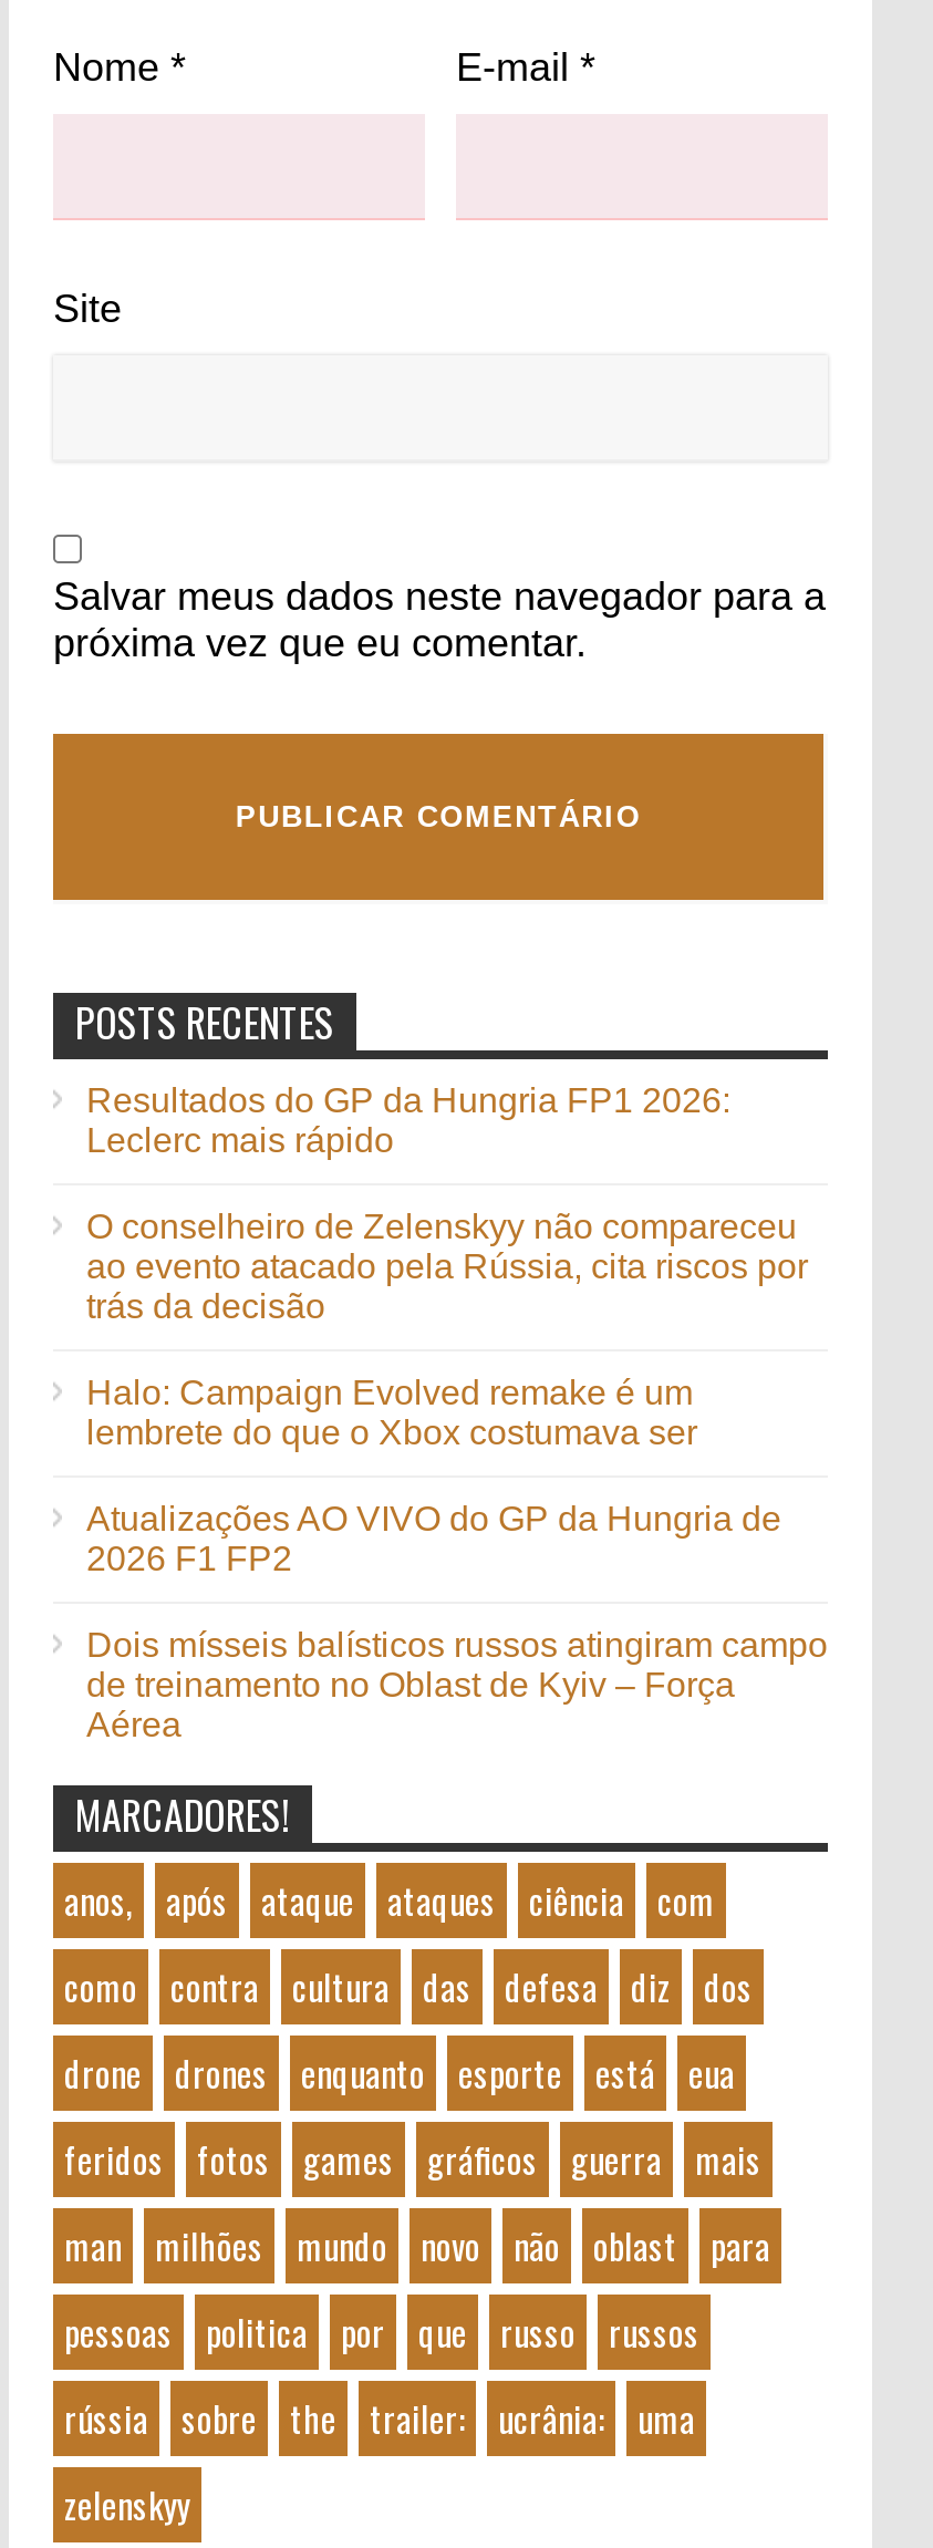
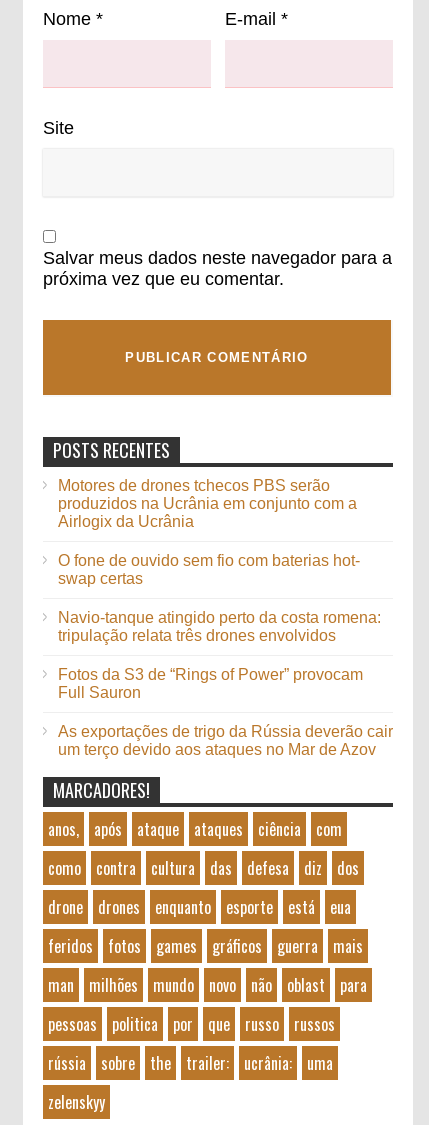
- Resultados do GP da Hungria FP1 2026:
- Leclerc mais rápido
+ Motores de drones tchecos PBS serão
+ produzidos na Ucrânia em conjunto com a
+ Airlogix da Ucrânia

- O conselheiro de Zelenskyy não compareceu
- ao evento atacado pela Rússia, cita riscos por
- trás da decisão
+ O fone de ouvido sem fio com baterias hot-
+ swap certas

- Halo: Campaign Evolved remake é um
- lembrete do que o Xbox costumava ser
+ Navio-tanque atingido perto da costa romena:
+ tripulação relata três drones envolvidos

- Atualizações AO VIVO do GP da Hungria de
- 2026 F1 FP2
+ Fotos da S3 de “Rings of Power” provocam
+ Full Sauron

- Dois mísseis balísticos russos atingiram campo
- de treinamento no Oblast de Kyiv – Força
- Aérea
+ As exportações de trigo da Rússia deverão cair
+ um terço devido aos ataques no Mar de Azov
